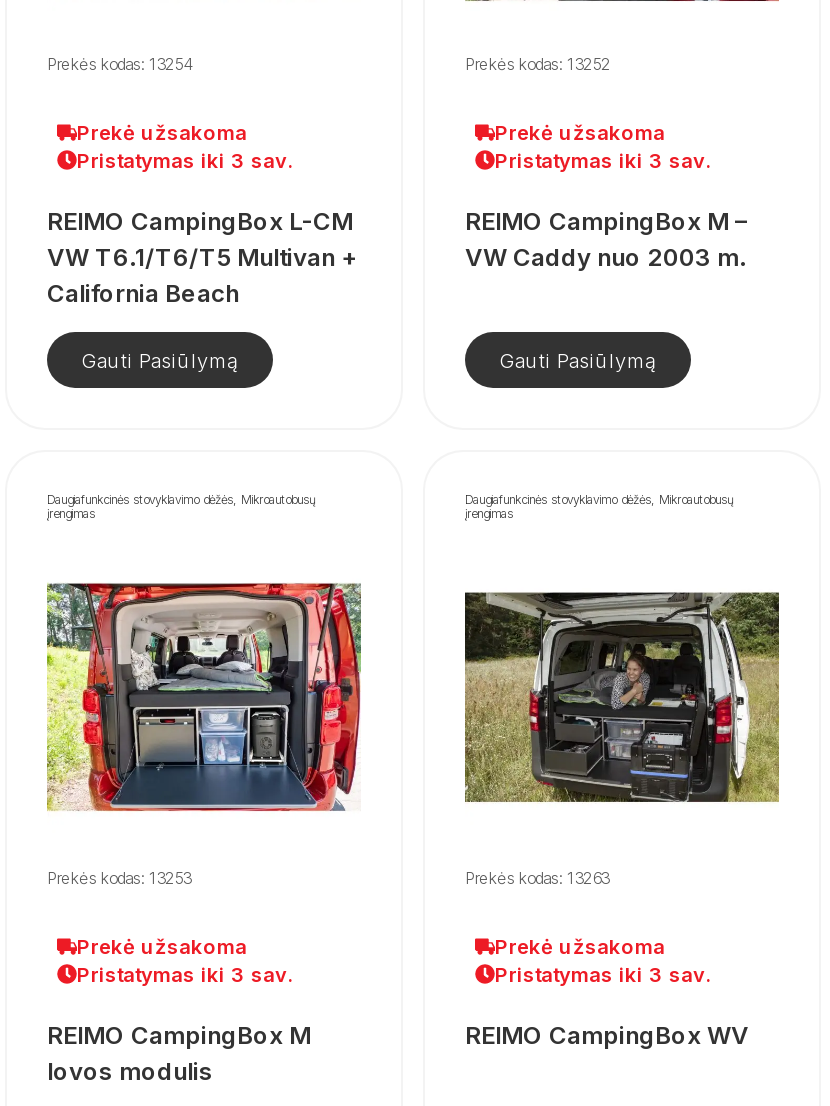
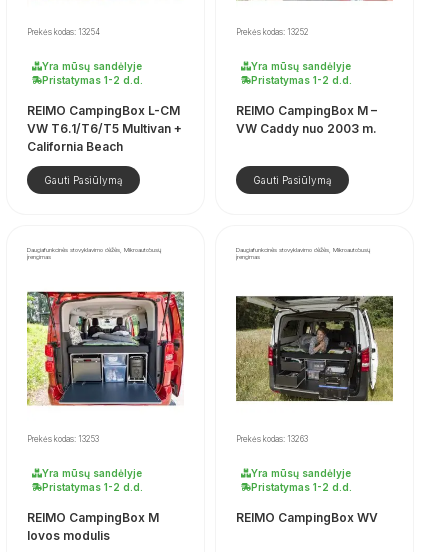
- Prekė užsakoma
- Pristatymas iki 3 sav.
+ Yra mūsų sandėlyje
+ Pristatymas 1-2 d.d.

- Prekė užsakoma
- Pristatymas iki 3 sav.
+ Yra mūsų sandėlyje
+ Pristatymas 1-2 d.d.

- Prekė užsakoma
- Pristatymas iki 3 sav.
+ Yra mūsų sandėlyje
+ Pristatymas 1-2 d.d.

- Prekė užsakoma
- Pristatymas iki 3 sav.
+ Yra mūsų sandėlyje
+ Pristatymas 1-2 d.d.
